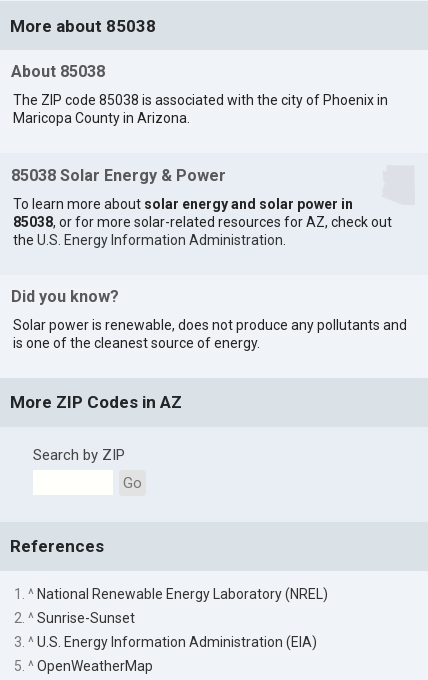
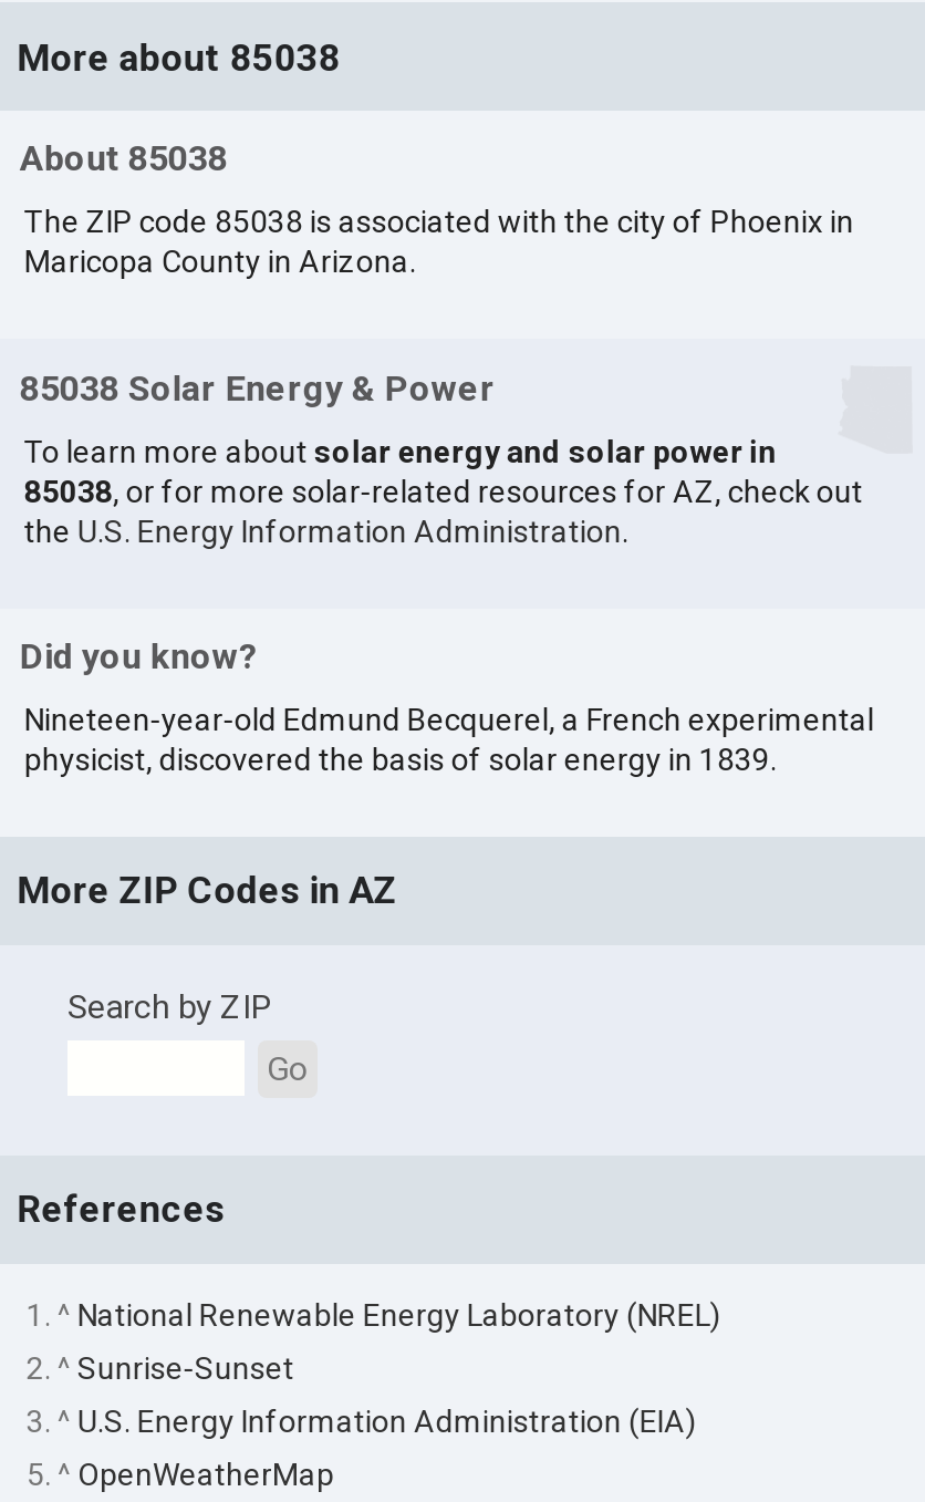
- Solar power is renewable, does not produce any pollutants and
- is one of the cleanest source of energy.
+ Nineteen-year-old Edmund Becquerel, a French experimental
+ physicist, discovered the basis of solar energy in 1839.
